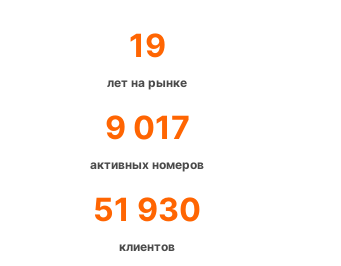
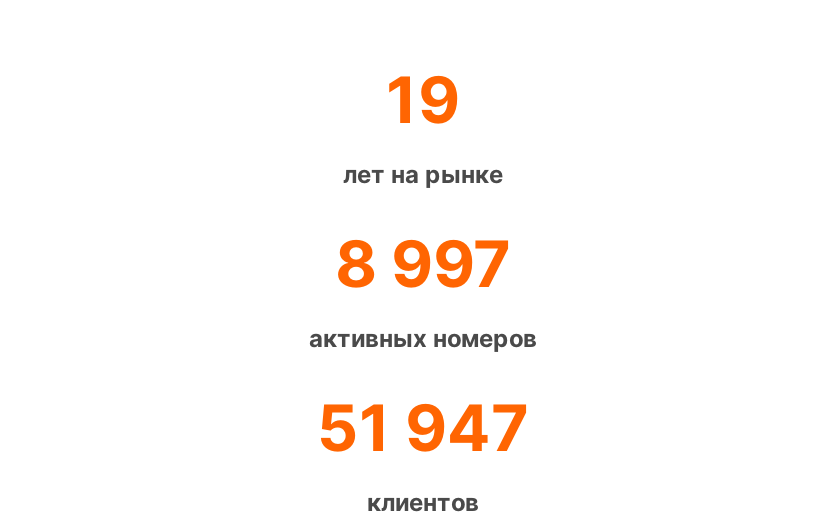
- 9 017
+ 8 997

- 51 930
+ 51 947
